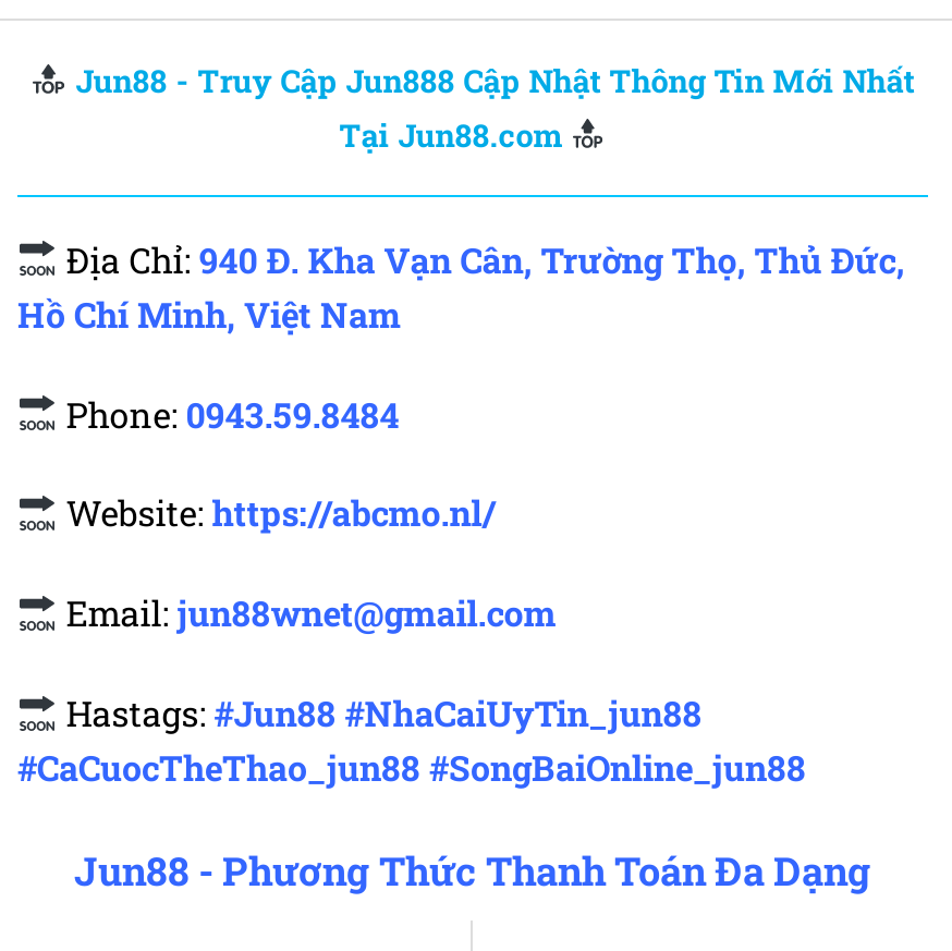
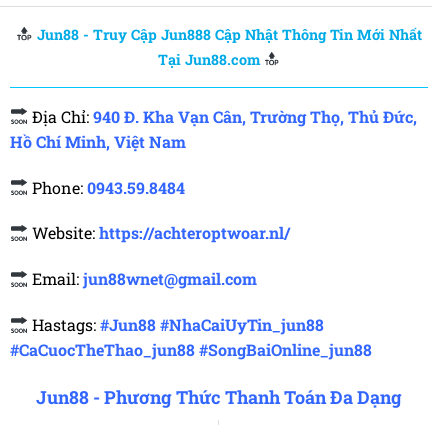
- Website: https://abcmo.nl/
+ Website: https://achteroptwoar.nl/
